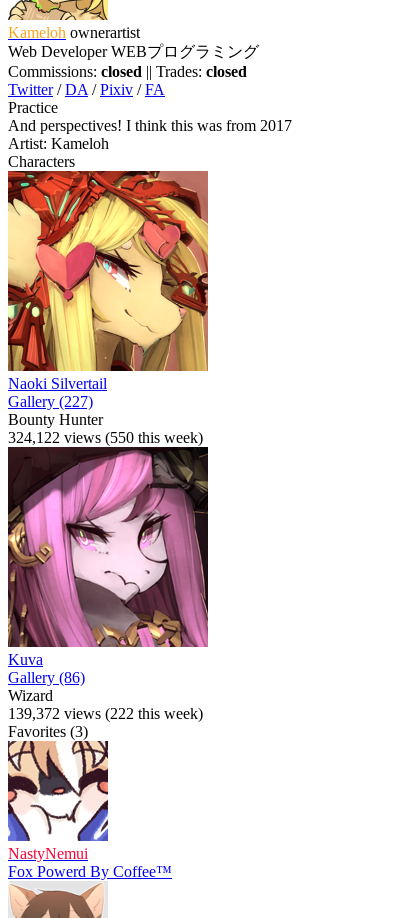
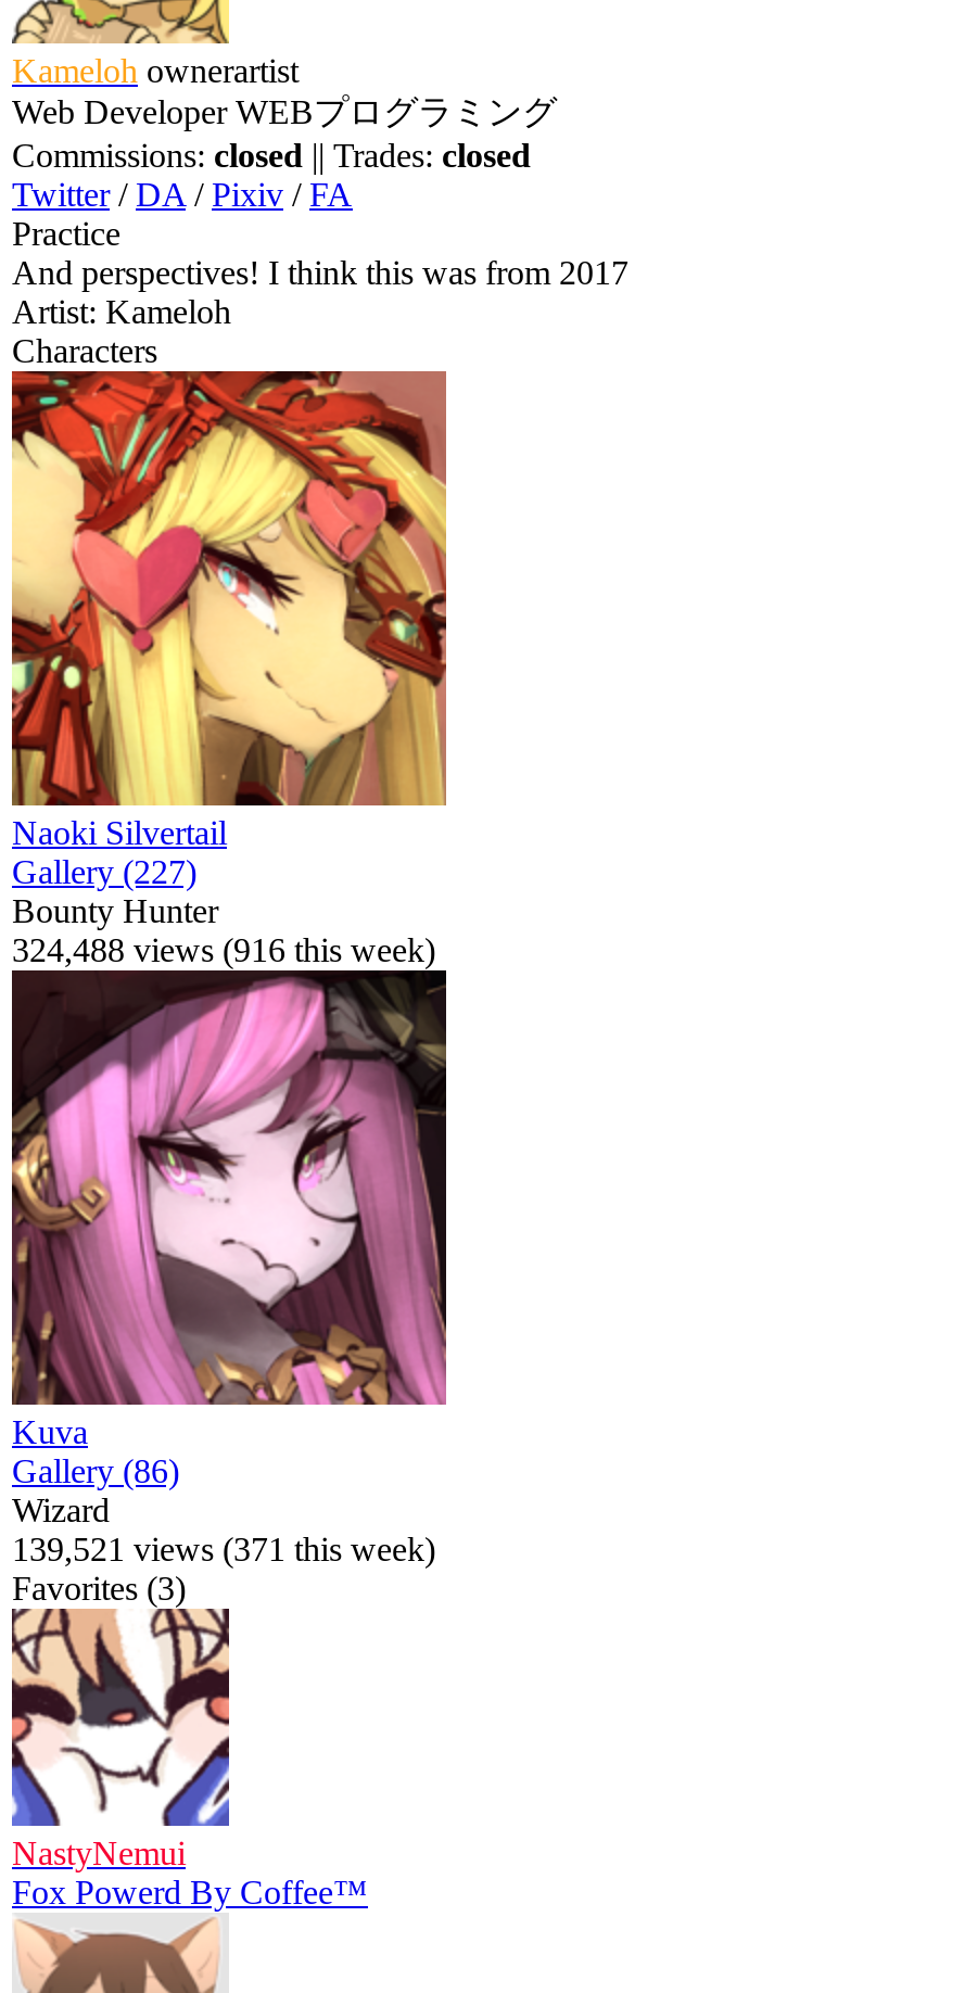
- 324,122 views (550 this week)
+ 324,488 views (916 this week)

- 139,372 views (222 this week)
+ 139,521 views (371 this week)
